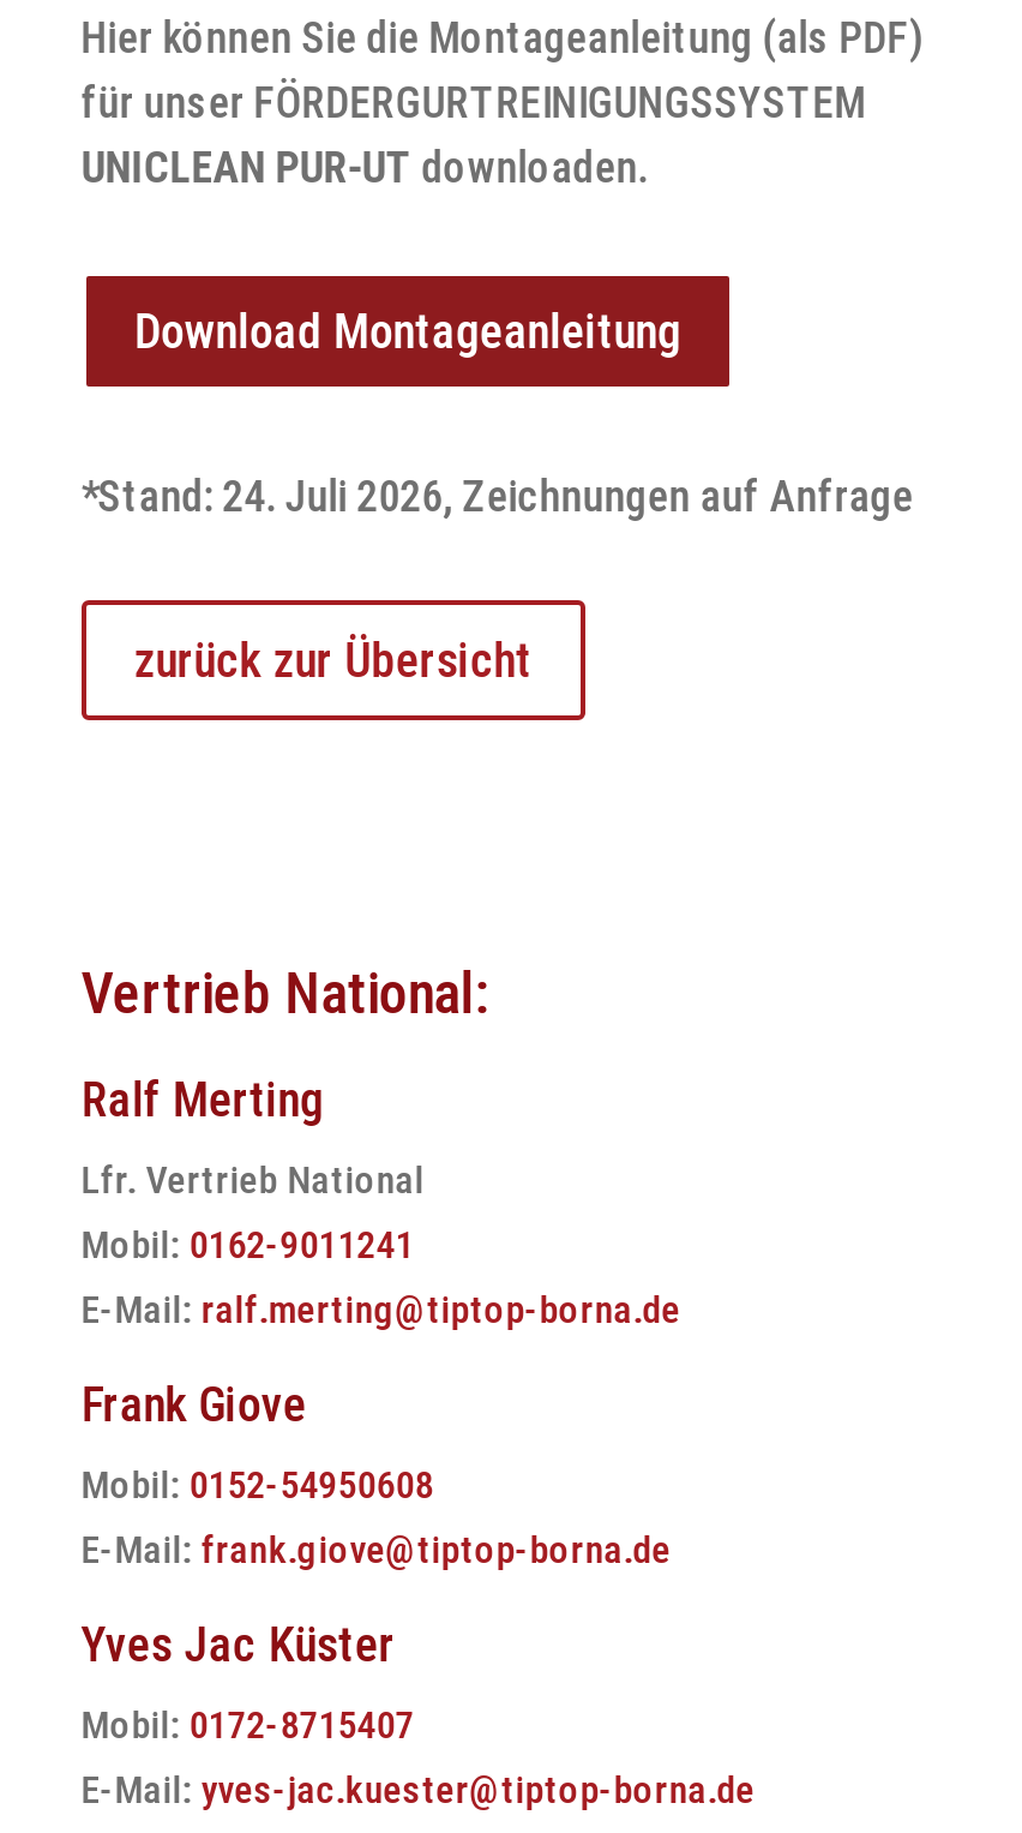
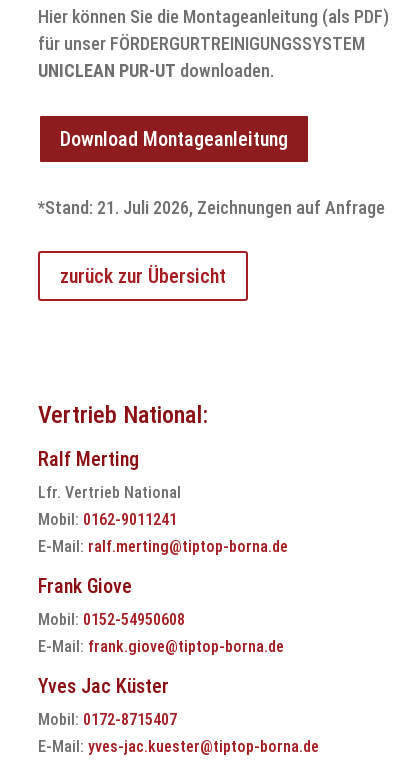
- *Stand: 24. Juli 2026, Zeichnungen auf Anfrage
+ *Stand: 21. Juli 2026, Zeichnungen auf Anfrage
